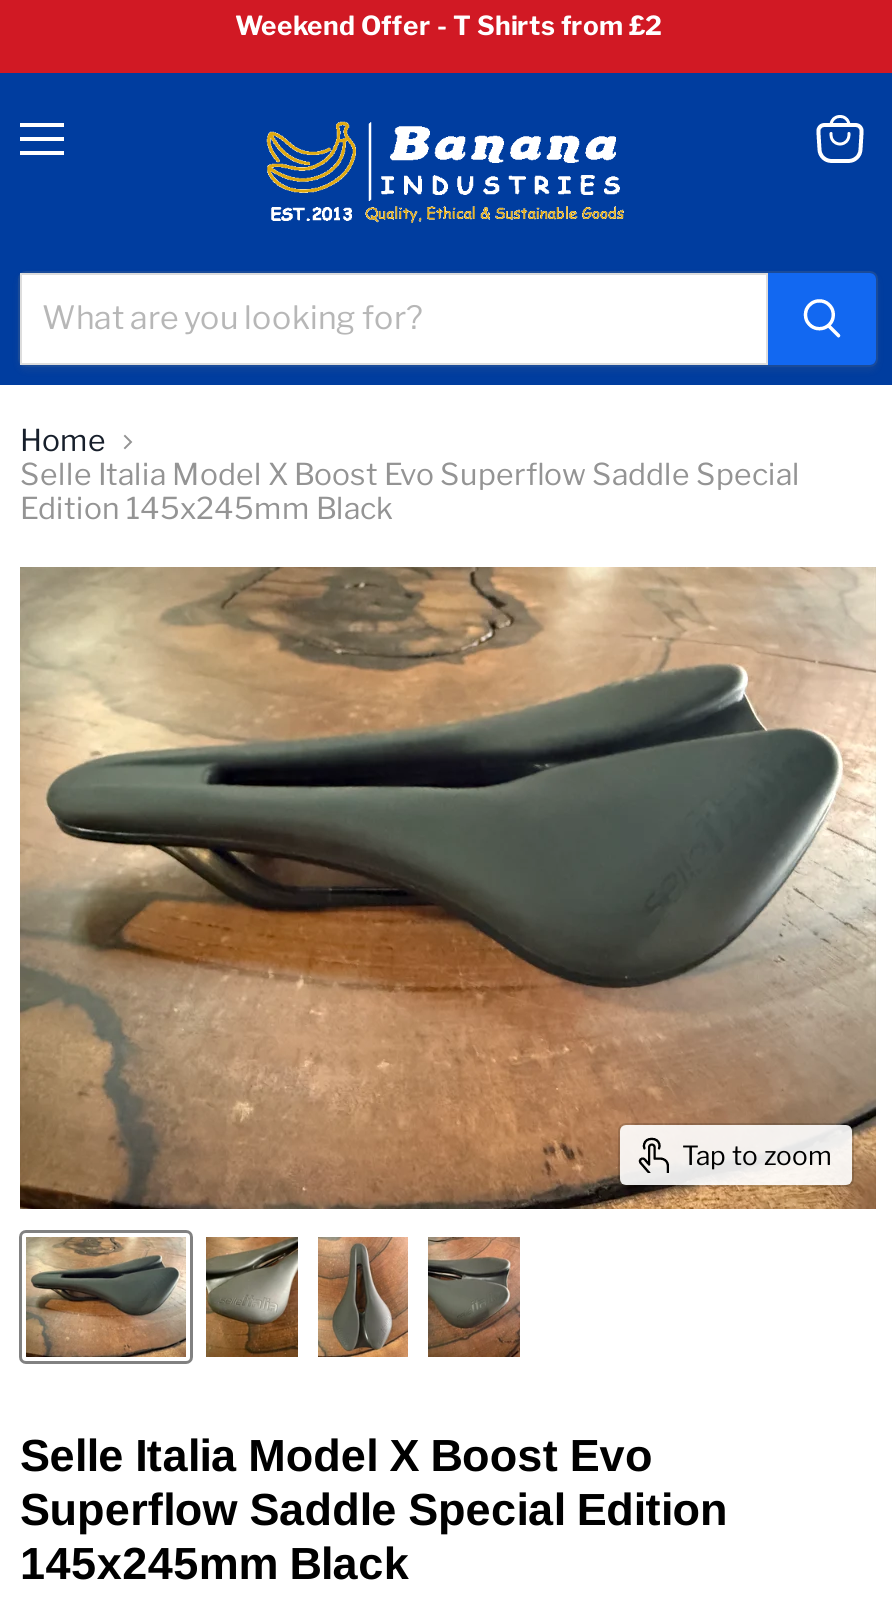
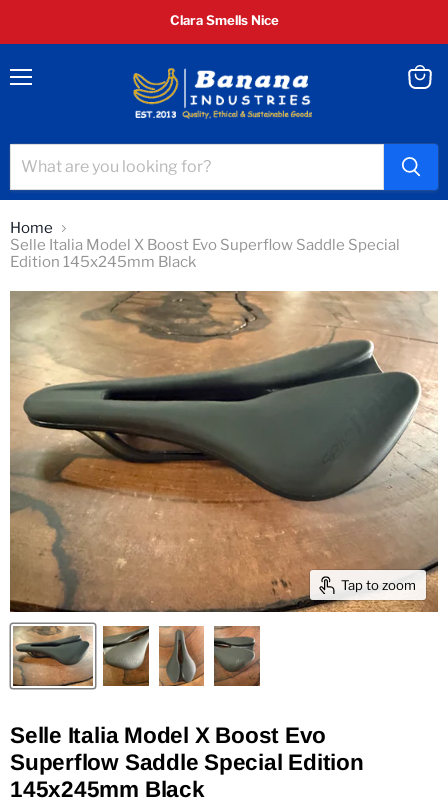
- Weekend Offer - T Shirts from £2
+ Clara Smells Nice
